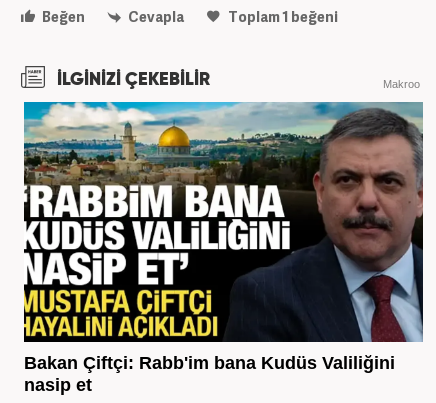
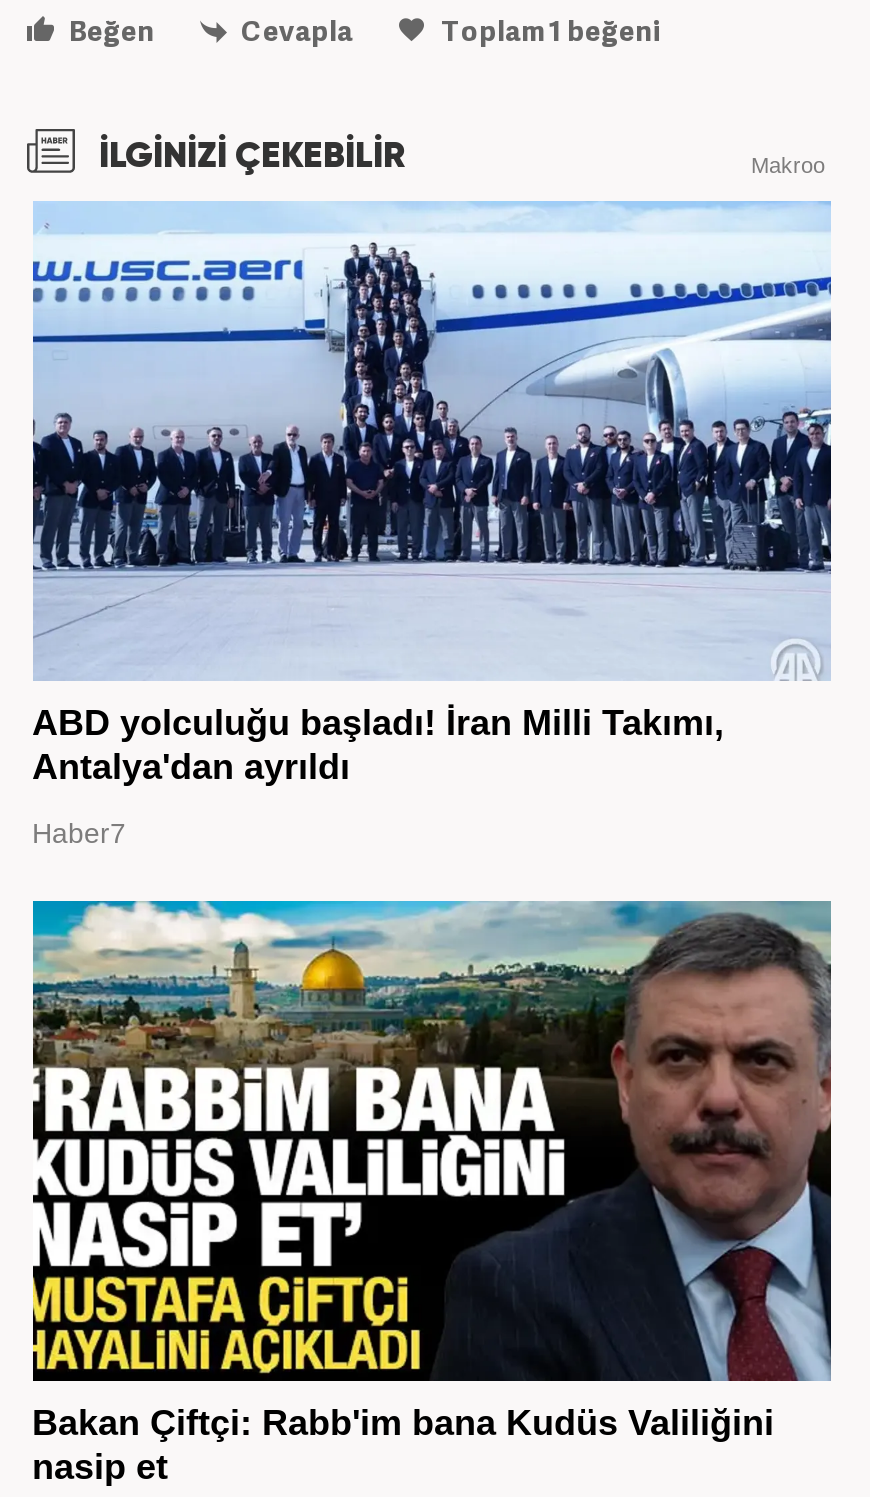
+ [image]
+ ABD yolculuğu başladı! İran Milli Takımı,
+ Antalya'dan ayrıldı
+ Haber7
